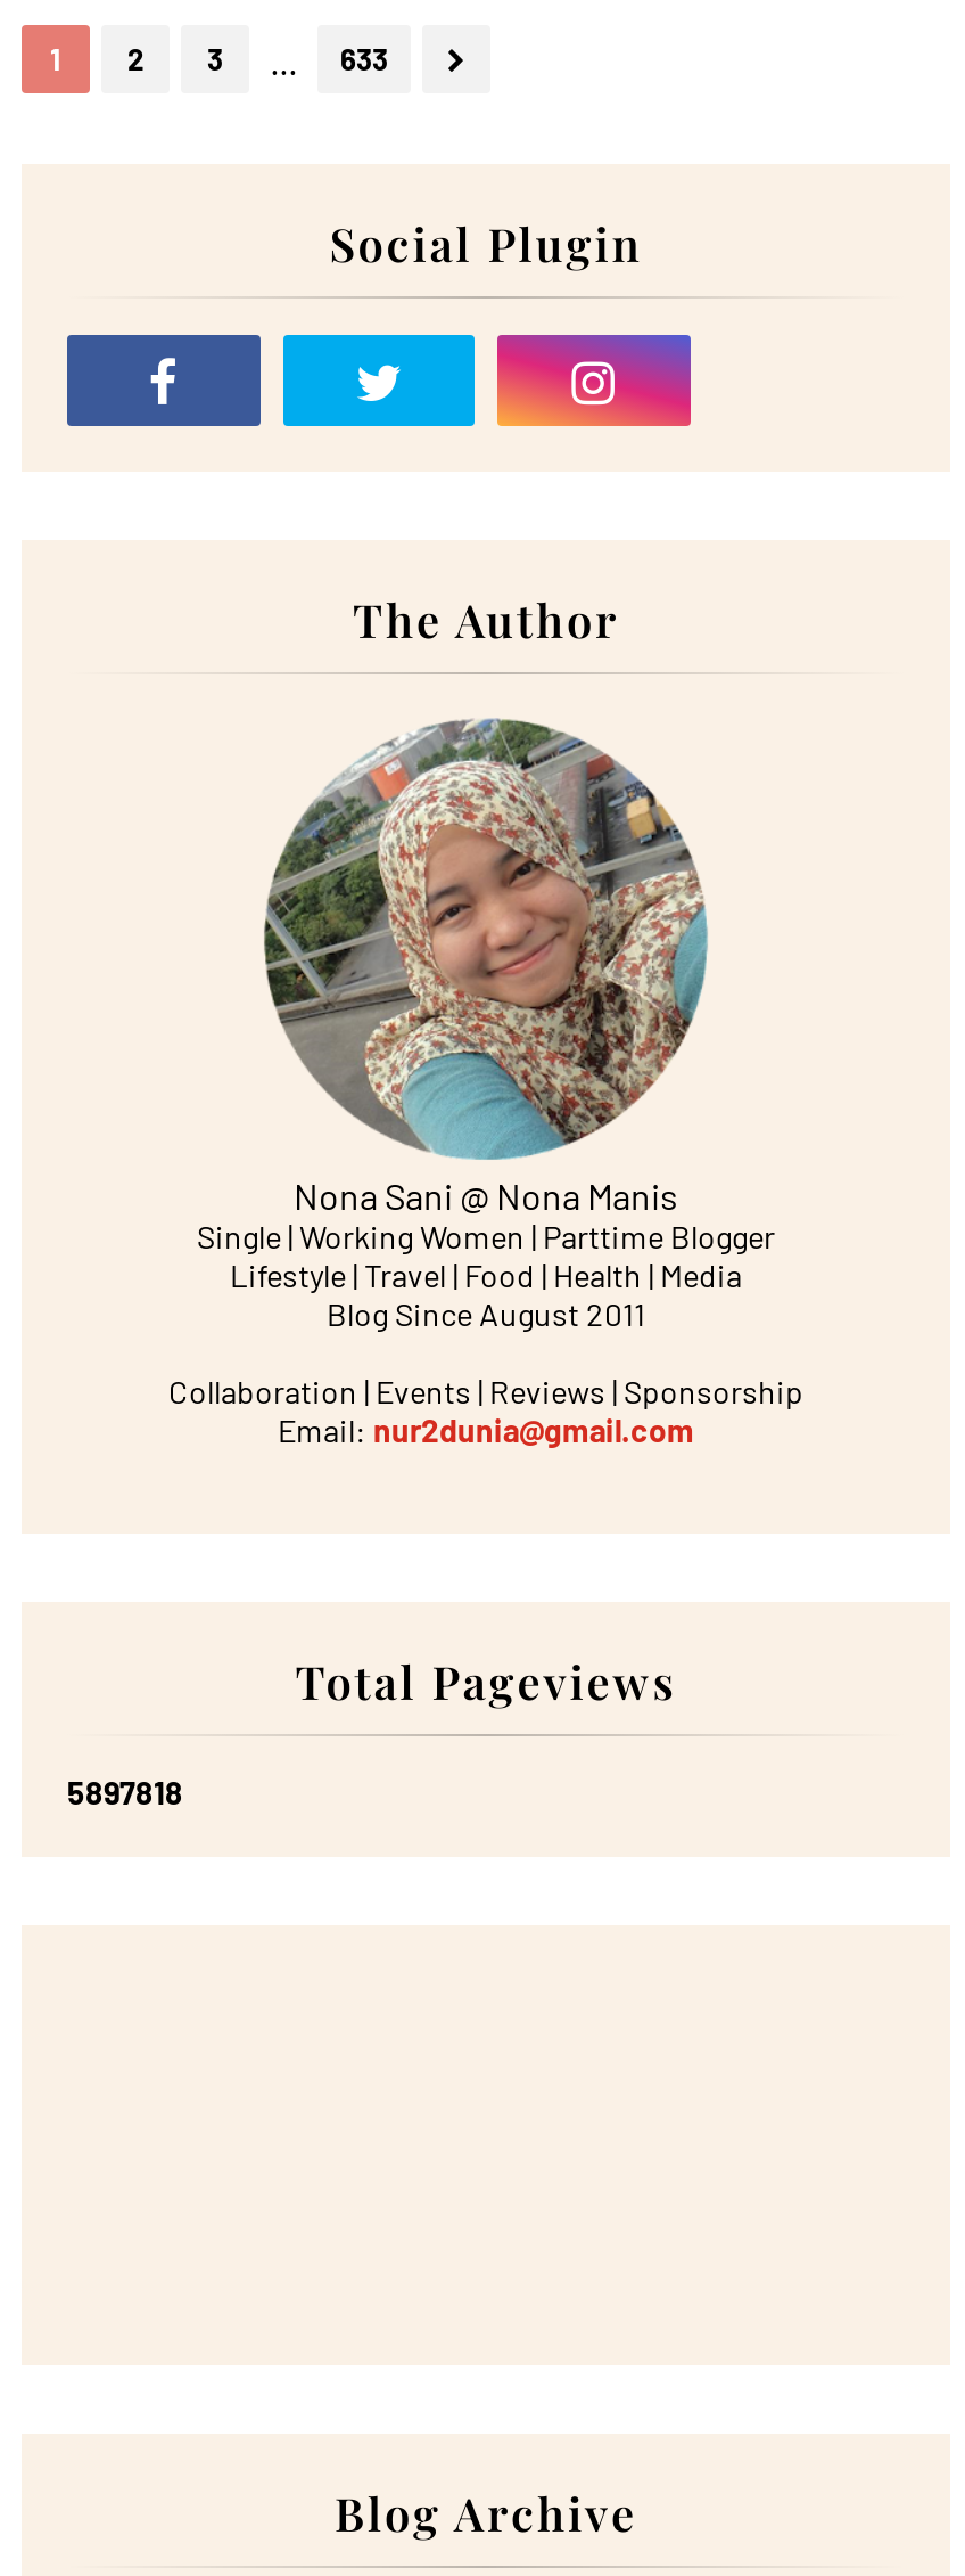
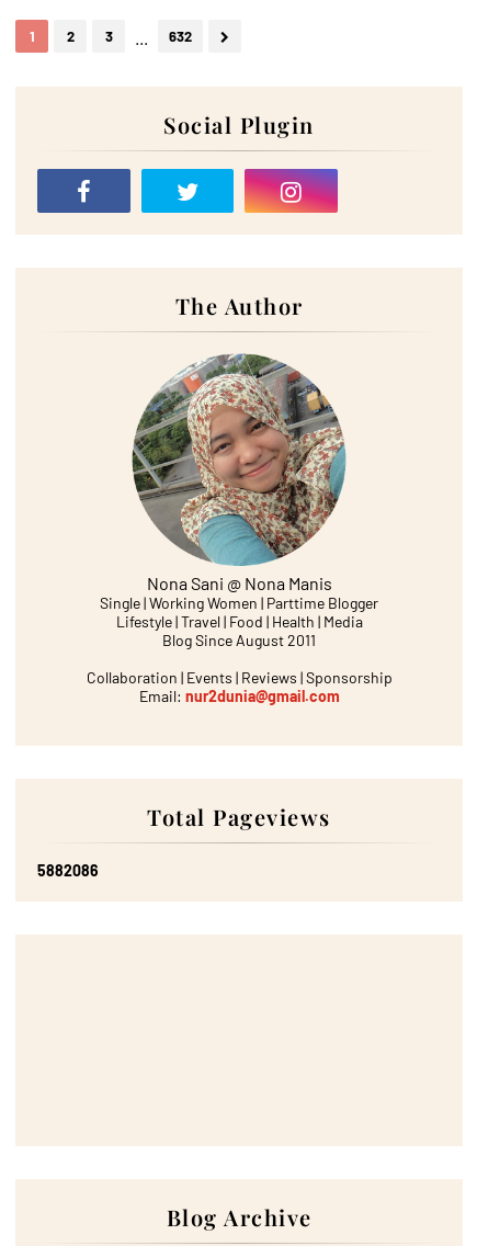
- 633
+ 632

- 5897818
+ 5882086
